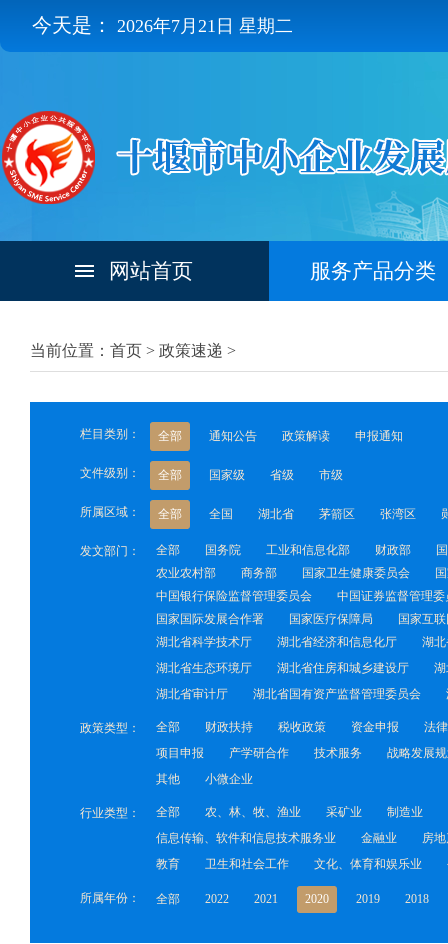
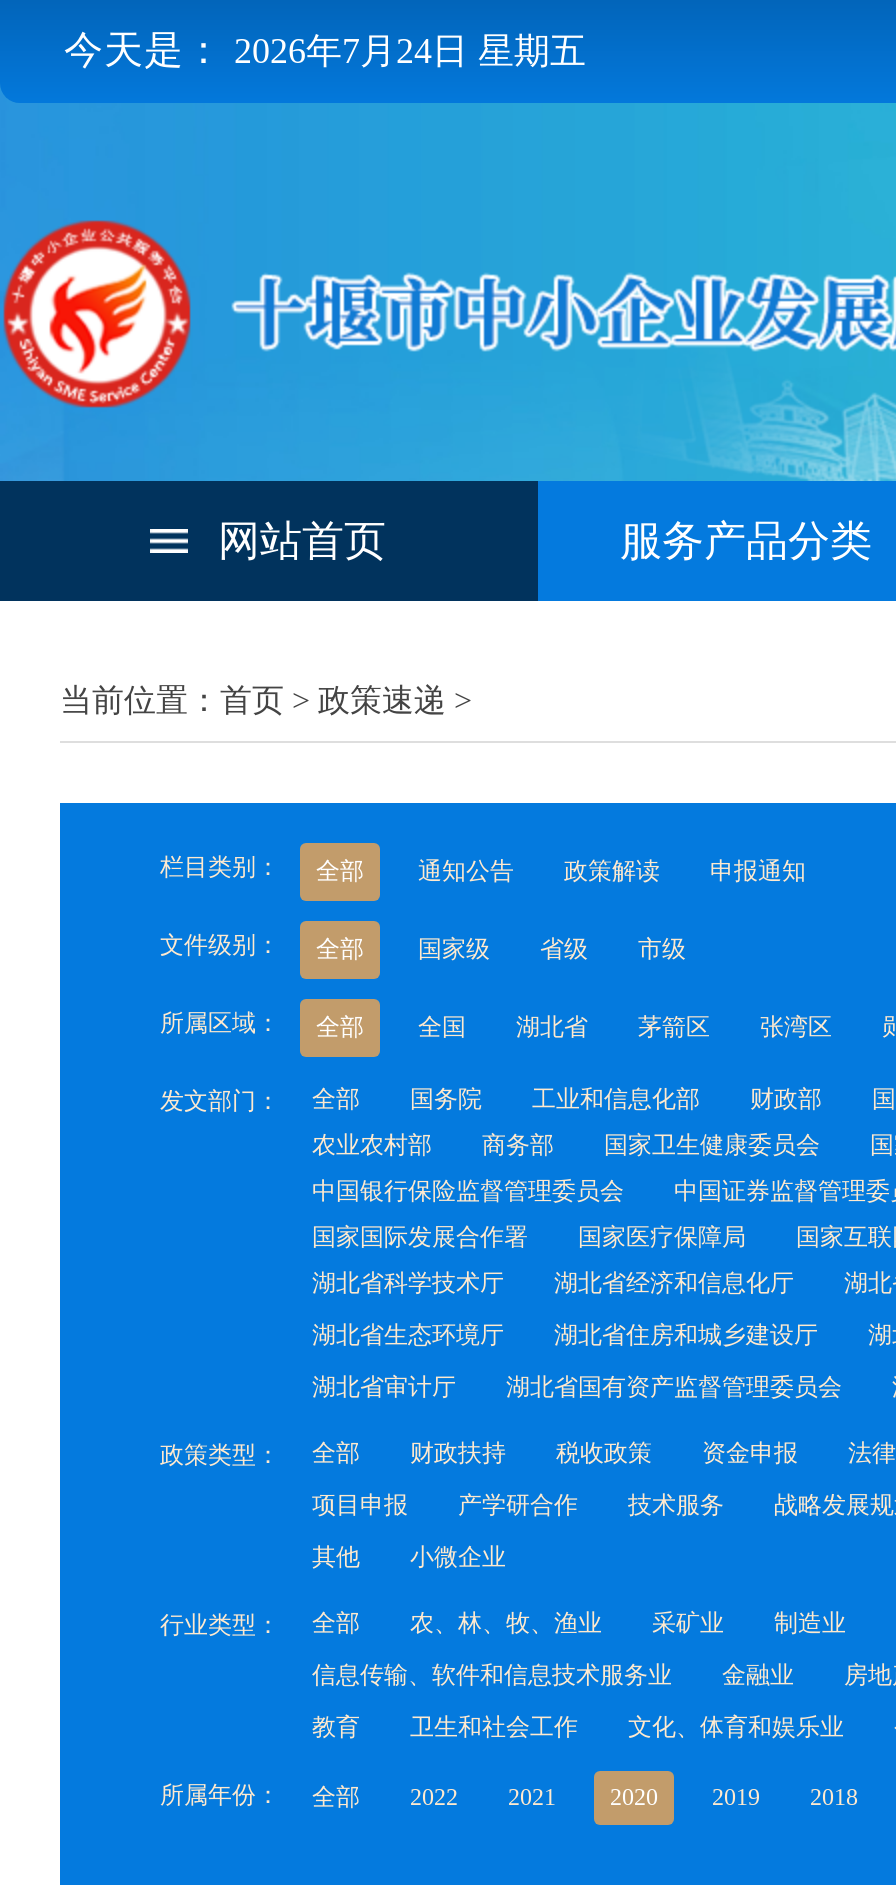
- 今天是：2026年7月21日 星期二
+ 今天是：2026年7月24日 星期五
